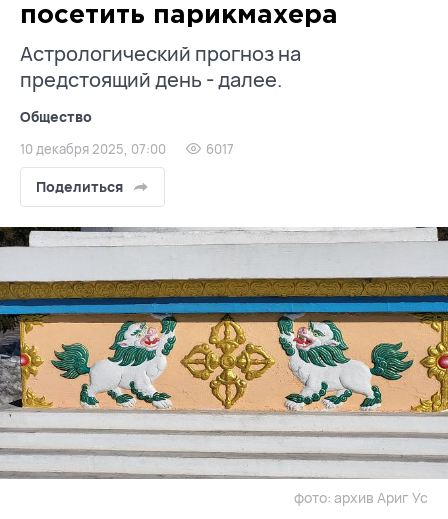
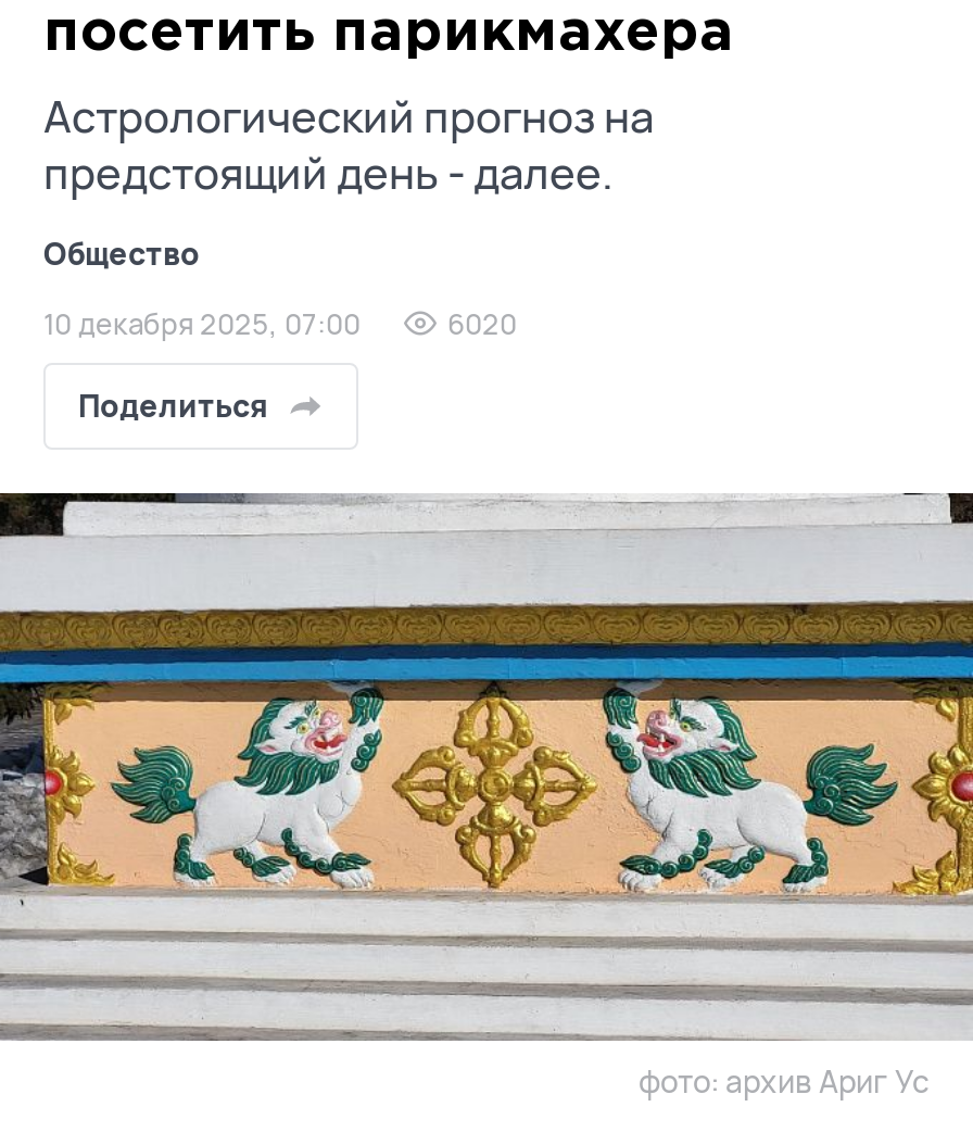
- 6017
+ 6020
